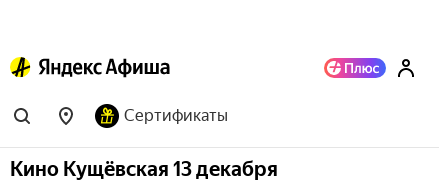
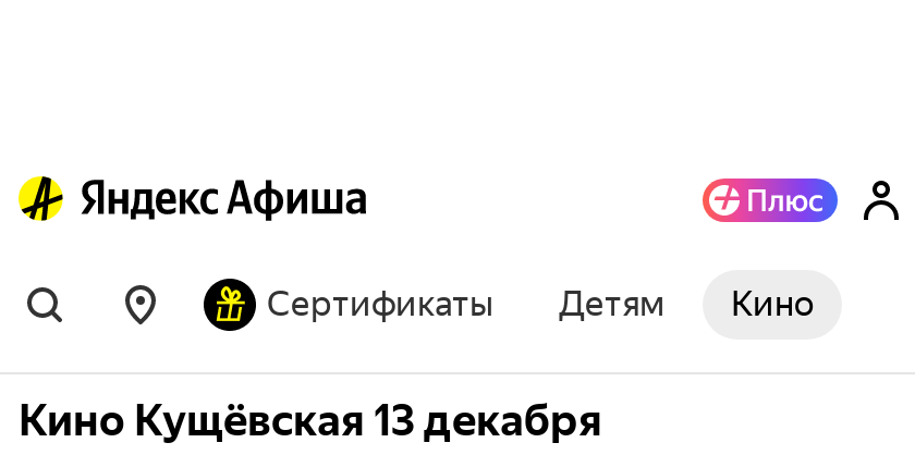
+ Детям
+ Кино
